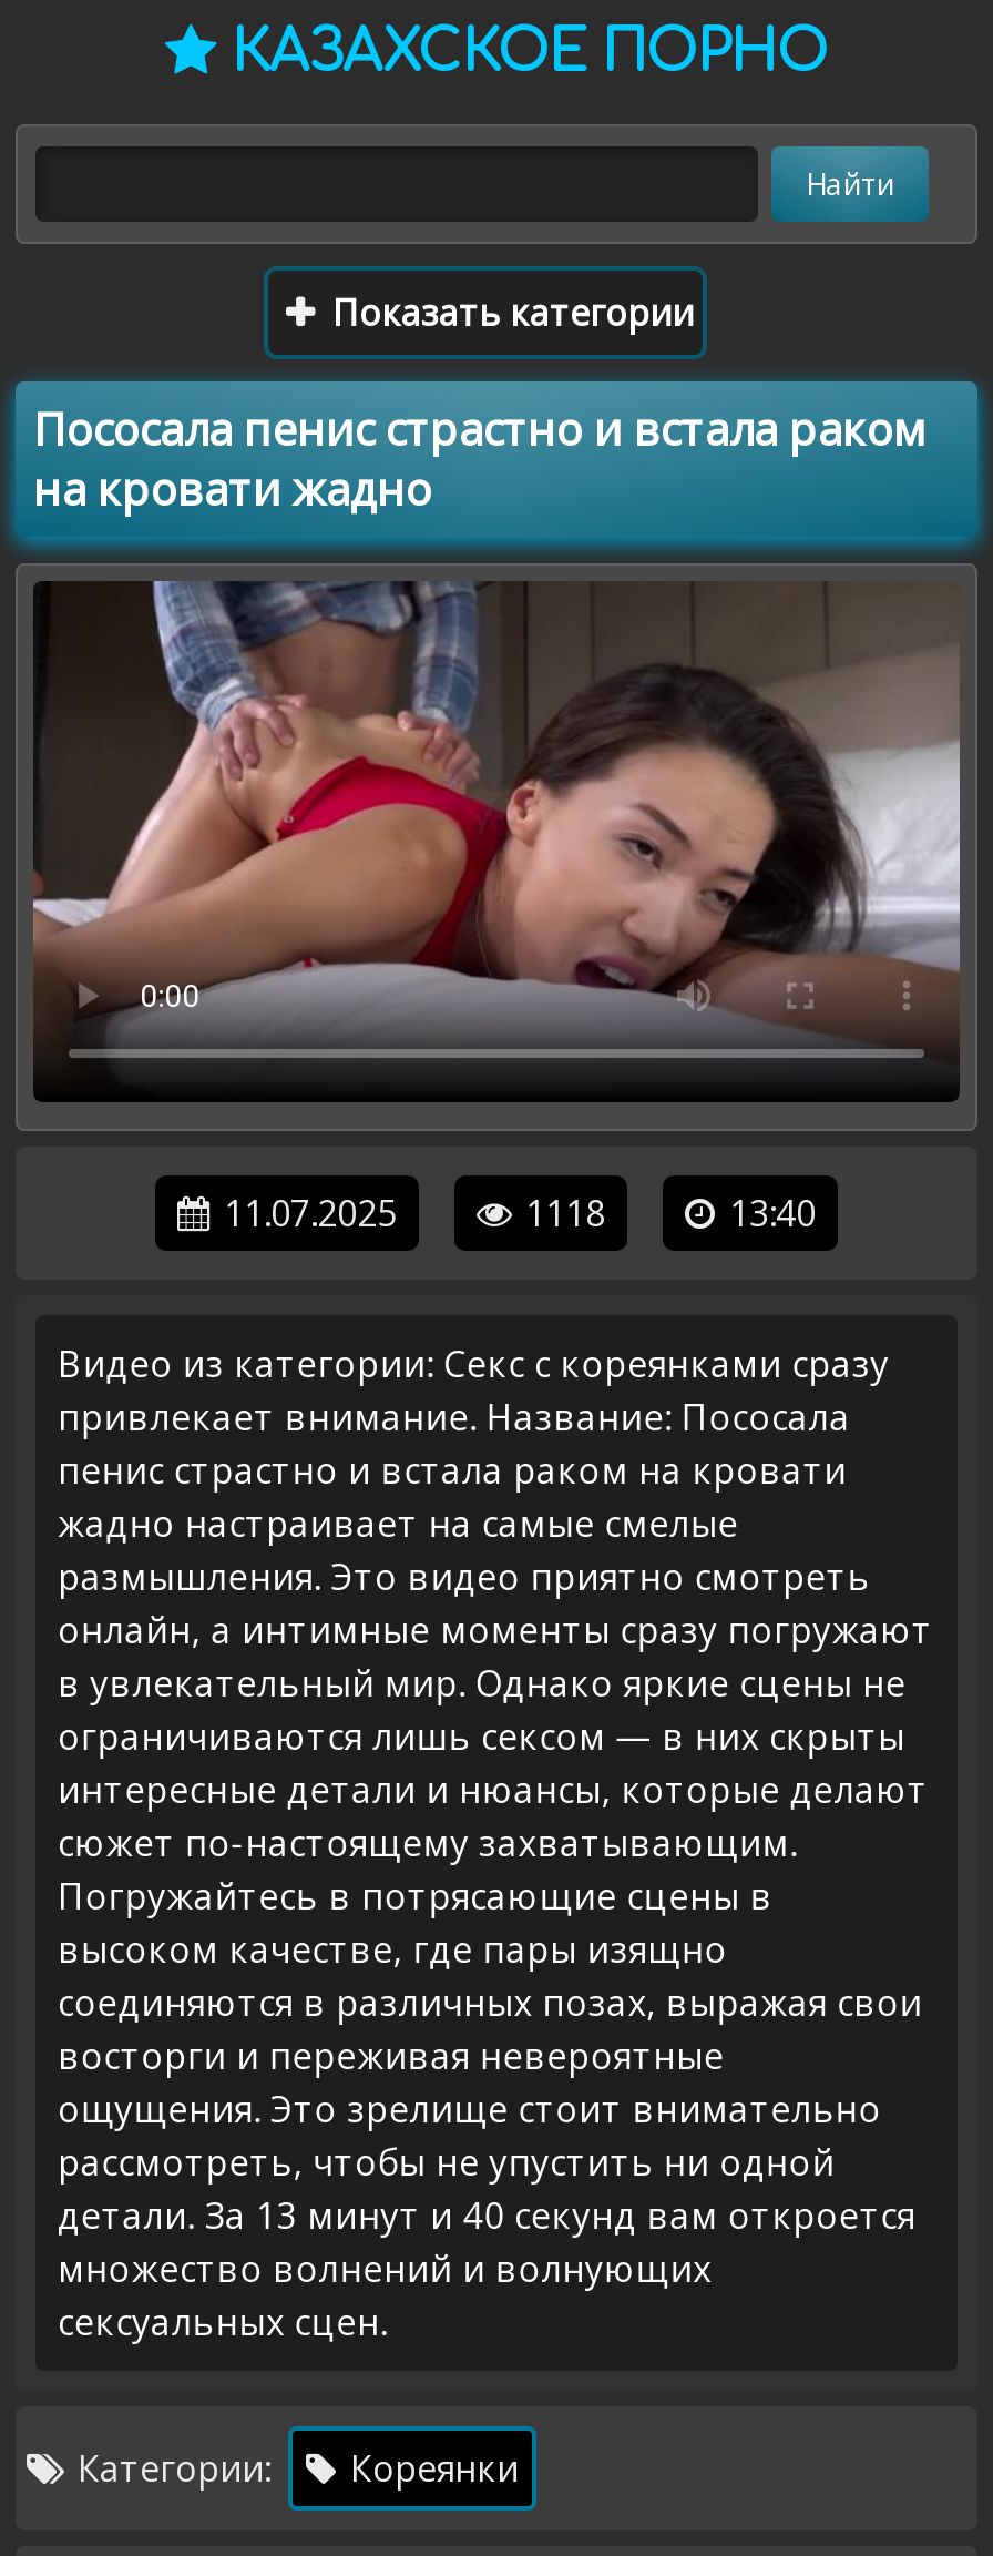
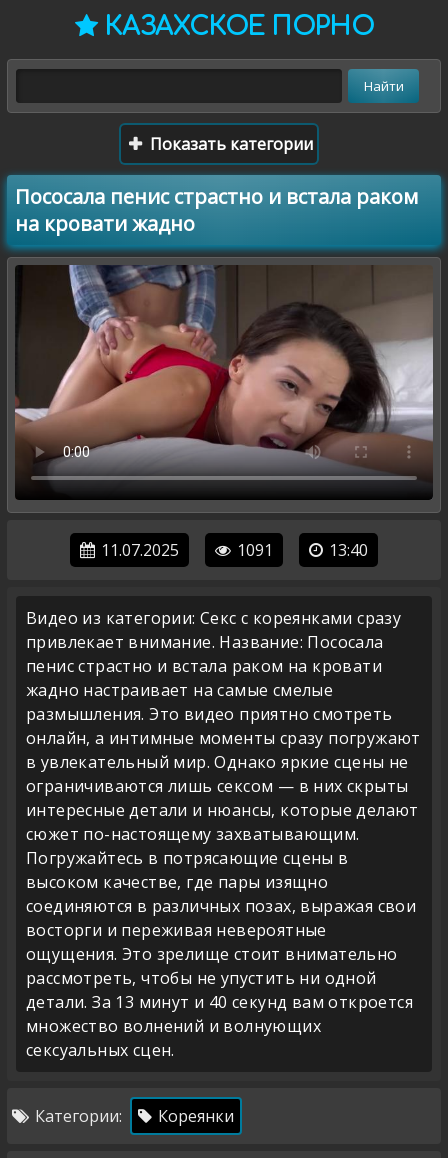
- 1118
+ 1091
